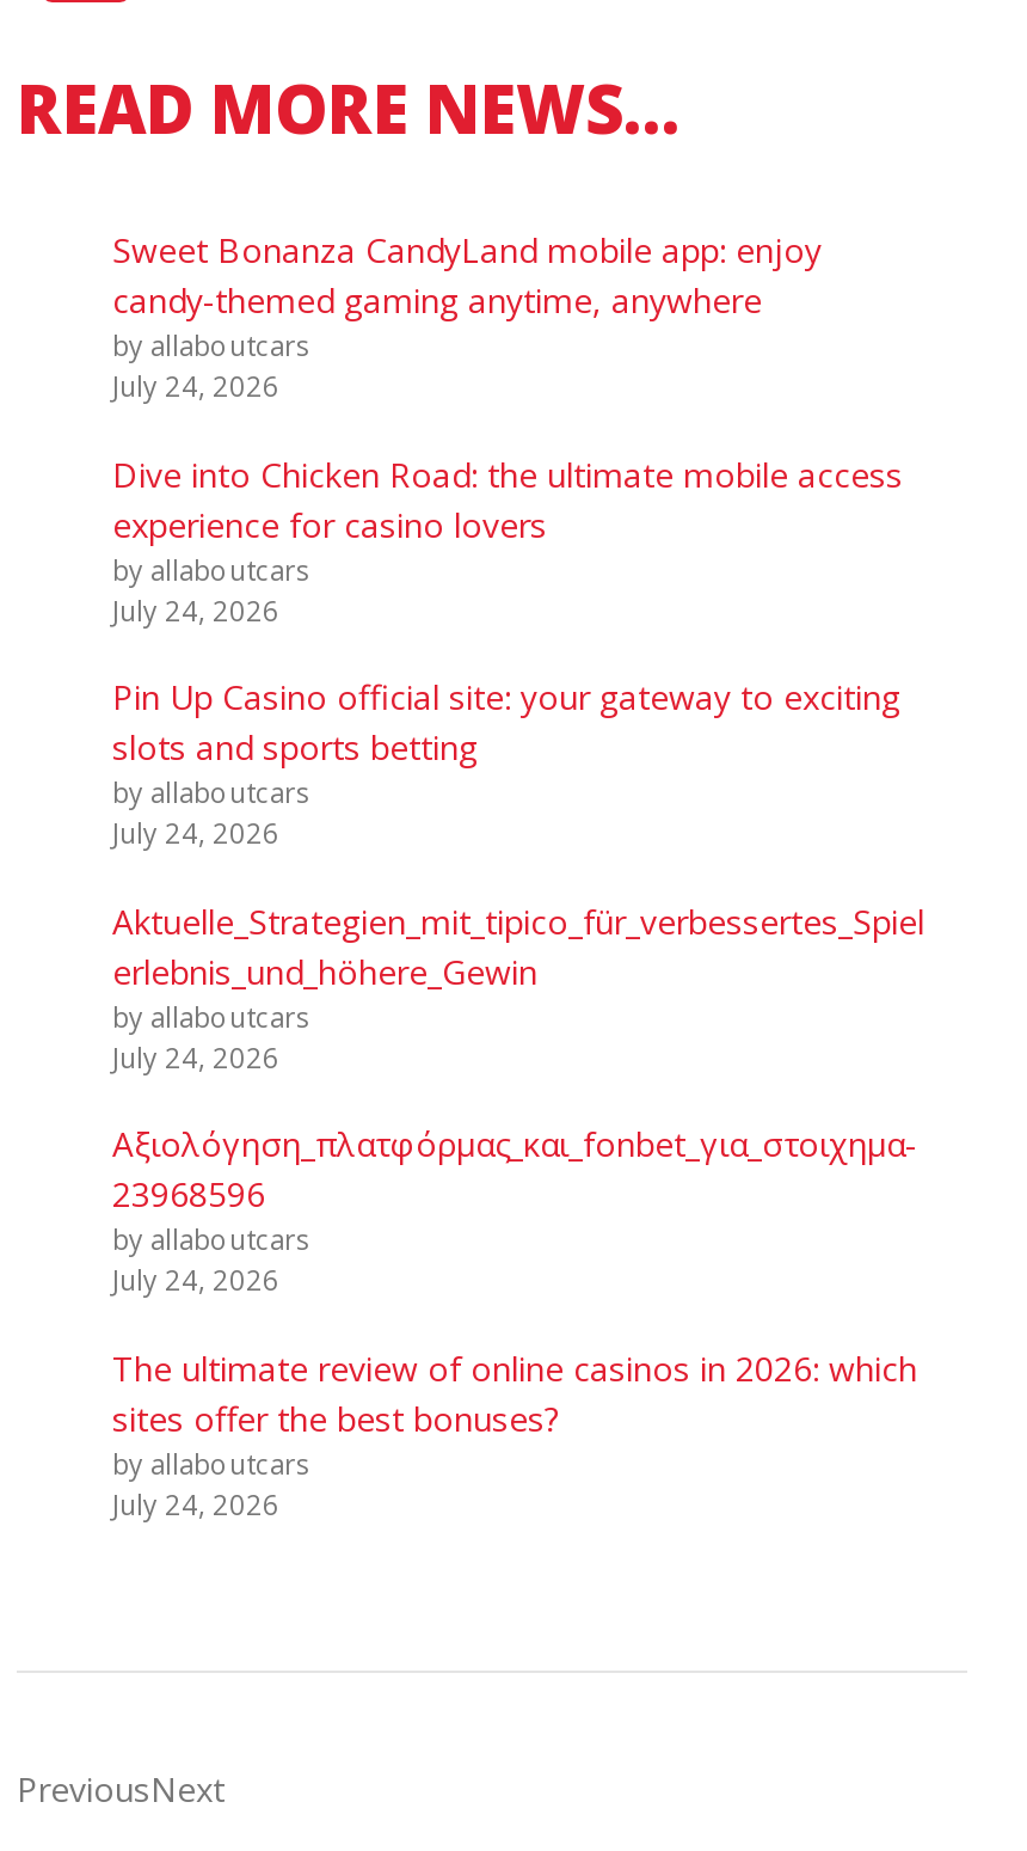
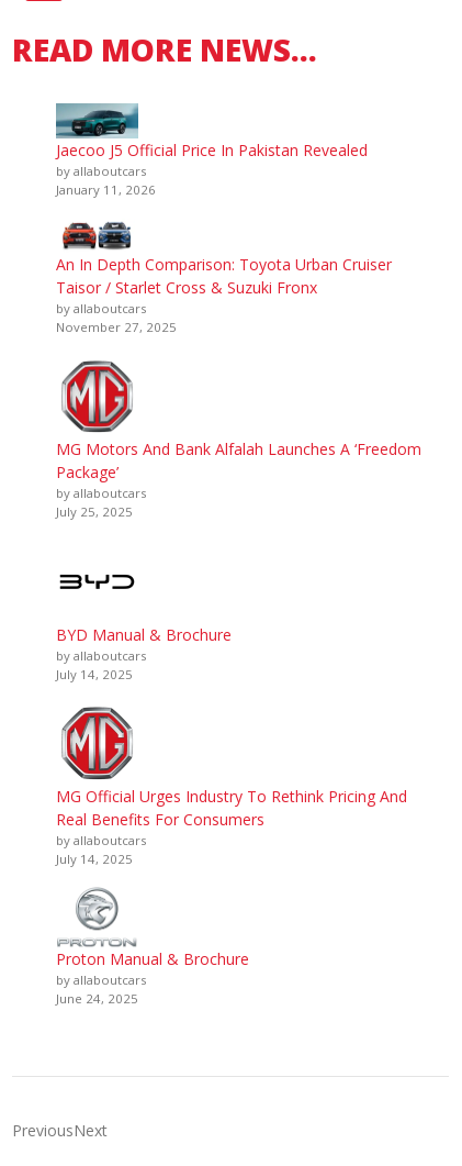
- Sweet Bonanza CandyLand mobile app: enjoy
- candy-themed gaming anytime, anywhere
+ Jaecoo J5 Official Price In Pakistan Revealed

- July 24, 2026
+ January 11, 2026

- Dive into Chicken Road: the ultimate mobile access
- experience for casino lovers
+ An In Depth Comparison: Toyota Urban Cruiser
+ Taisor / Starlet Cross & Suzuki Fronx

- July 24, 2026
+ November 27, 2025

- Pin Up Casino official site: your gateway to exciting
- slots and sports betting
+ MG Motors And Bank Alfalah Launches A ‘Freedom
+ Package’

- July 24, 2026
+ July 25, 2025

- Aktuelle_Strategien_mit_tipico_für_verbessertes_Spiel
- erlebnis_und_höhere_Gewin
+ BYD Manual & Brochure

- July 24, 2026
+ July 14, 2025

- Αξιολόγηση_πλατφόρμας_και_fonbet_για_στοιχημα-
- 23968596
+ MG Official Urges Industry To Rethink Pricing And
+ Real Benefits For Consumers

- July 24, 2026
+ July 14, 2025

- The ultimate review of online casinos in 2026: which
- sites offer the best bonuses?
+ Proton Manual & Brochure

- July 24, 2026
+ June 24, 2025
